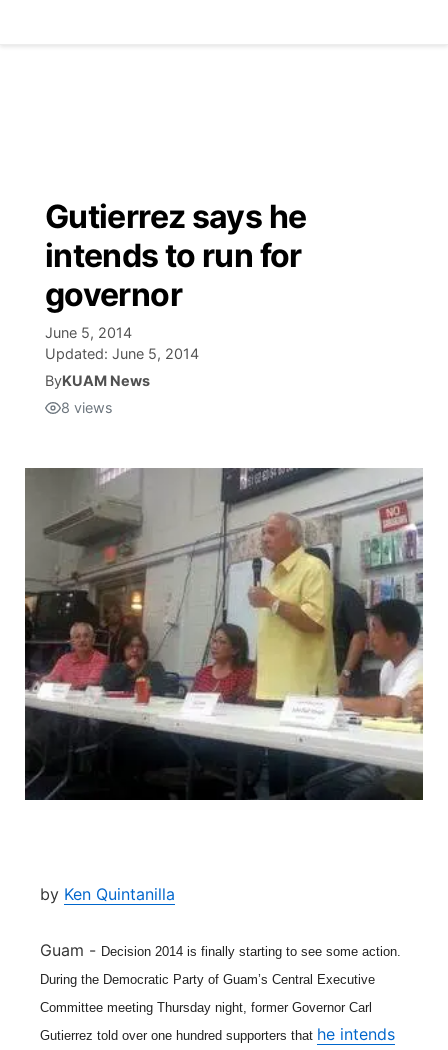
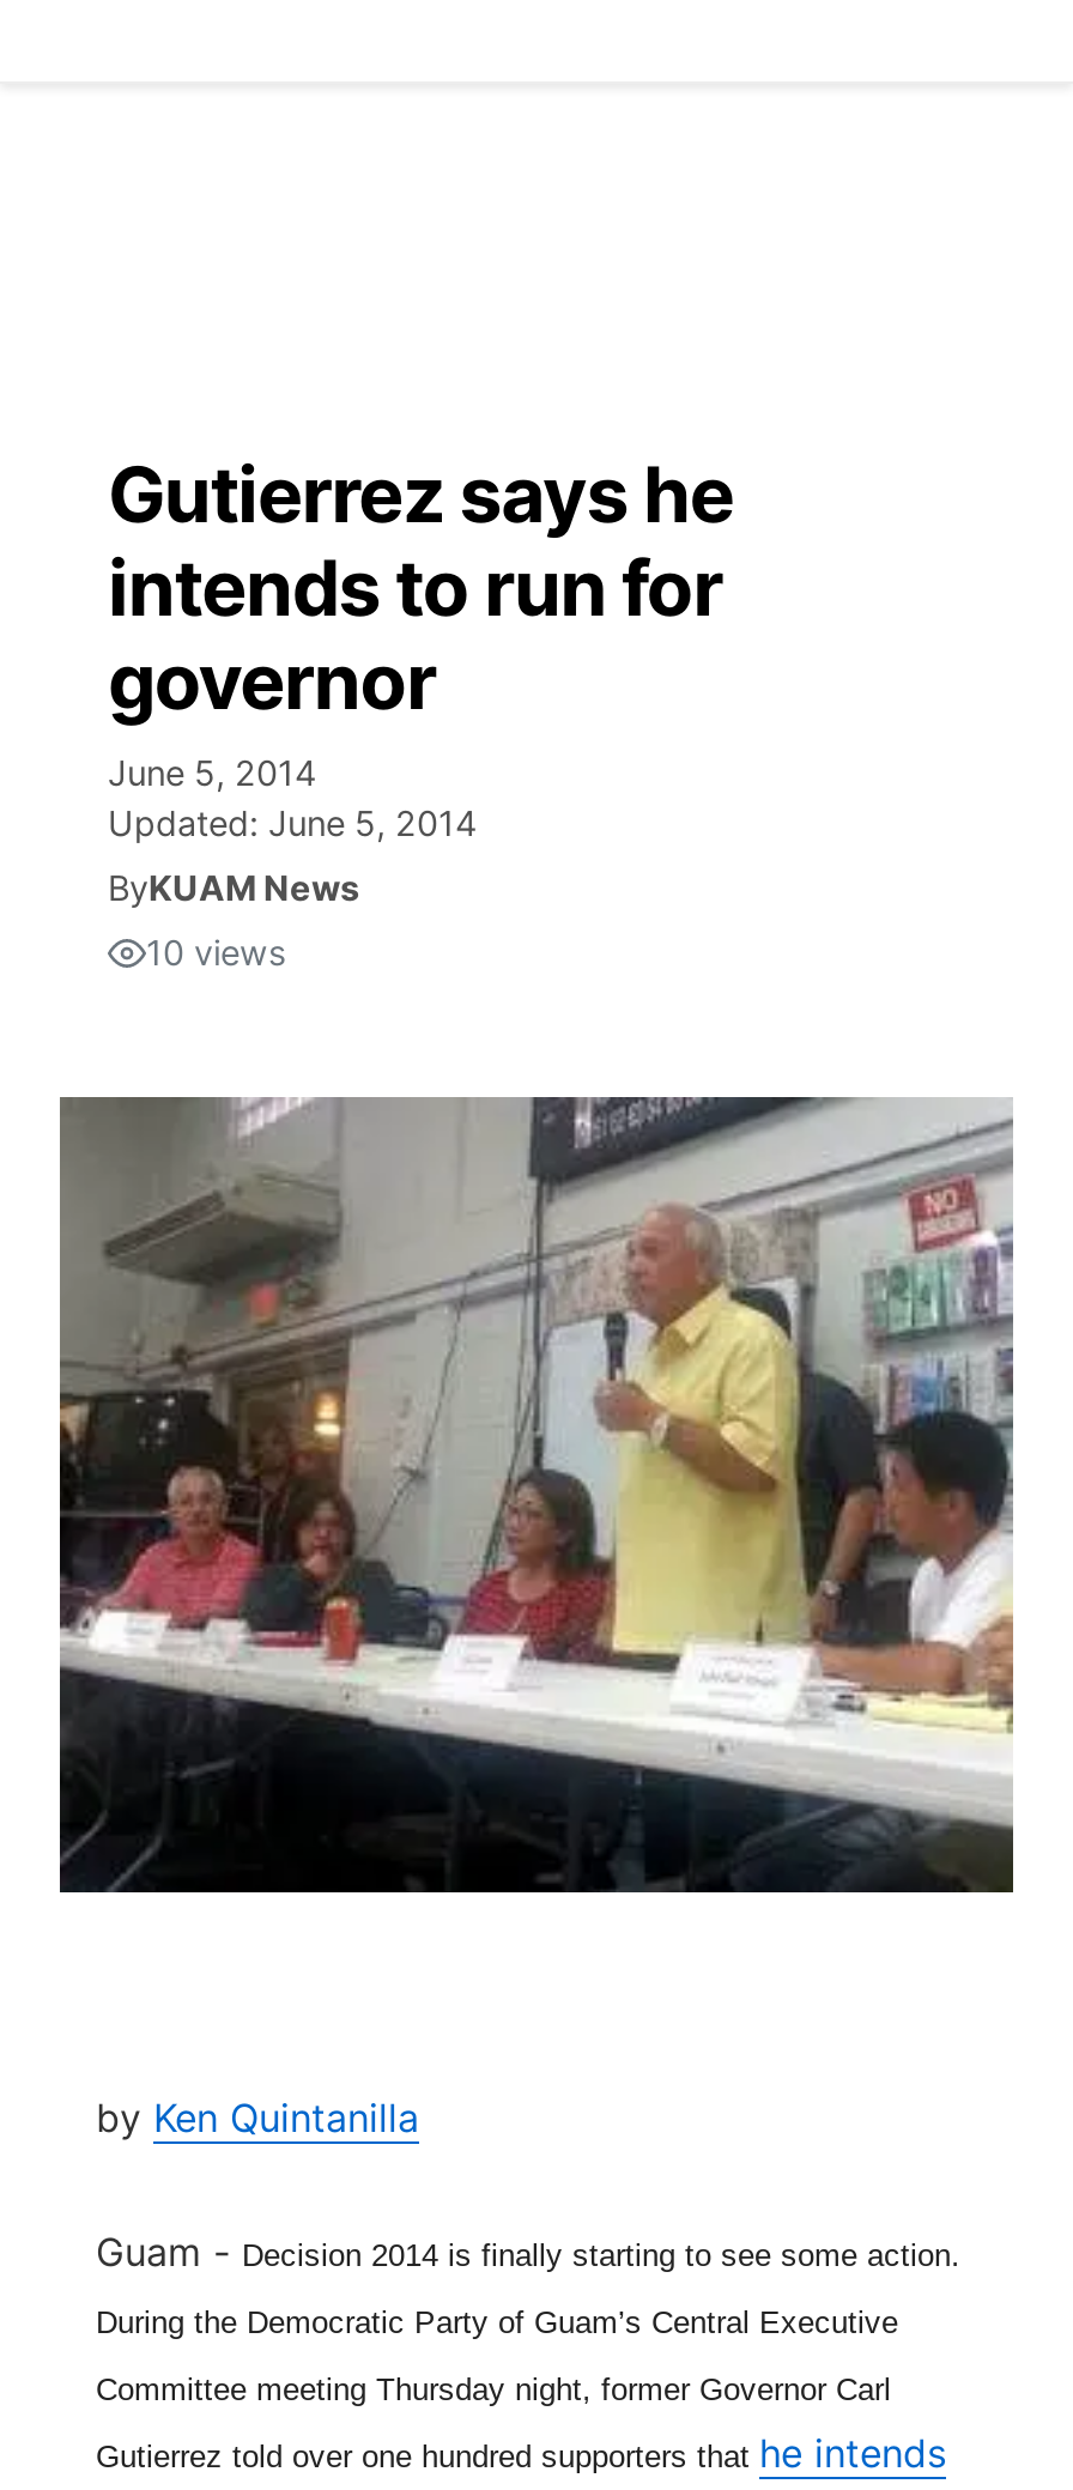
- 8 views
+ 10 views
